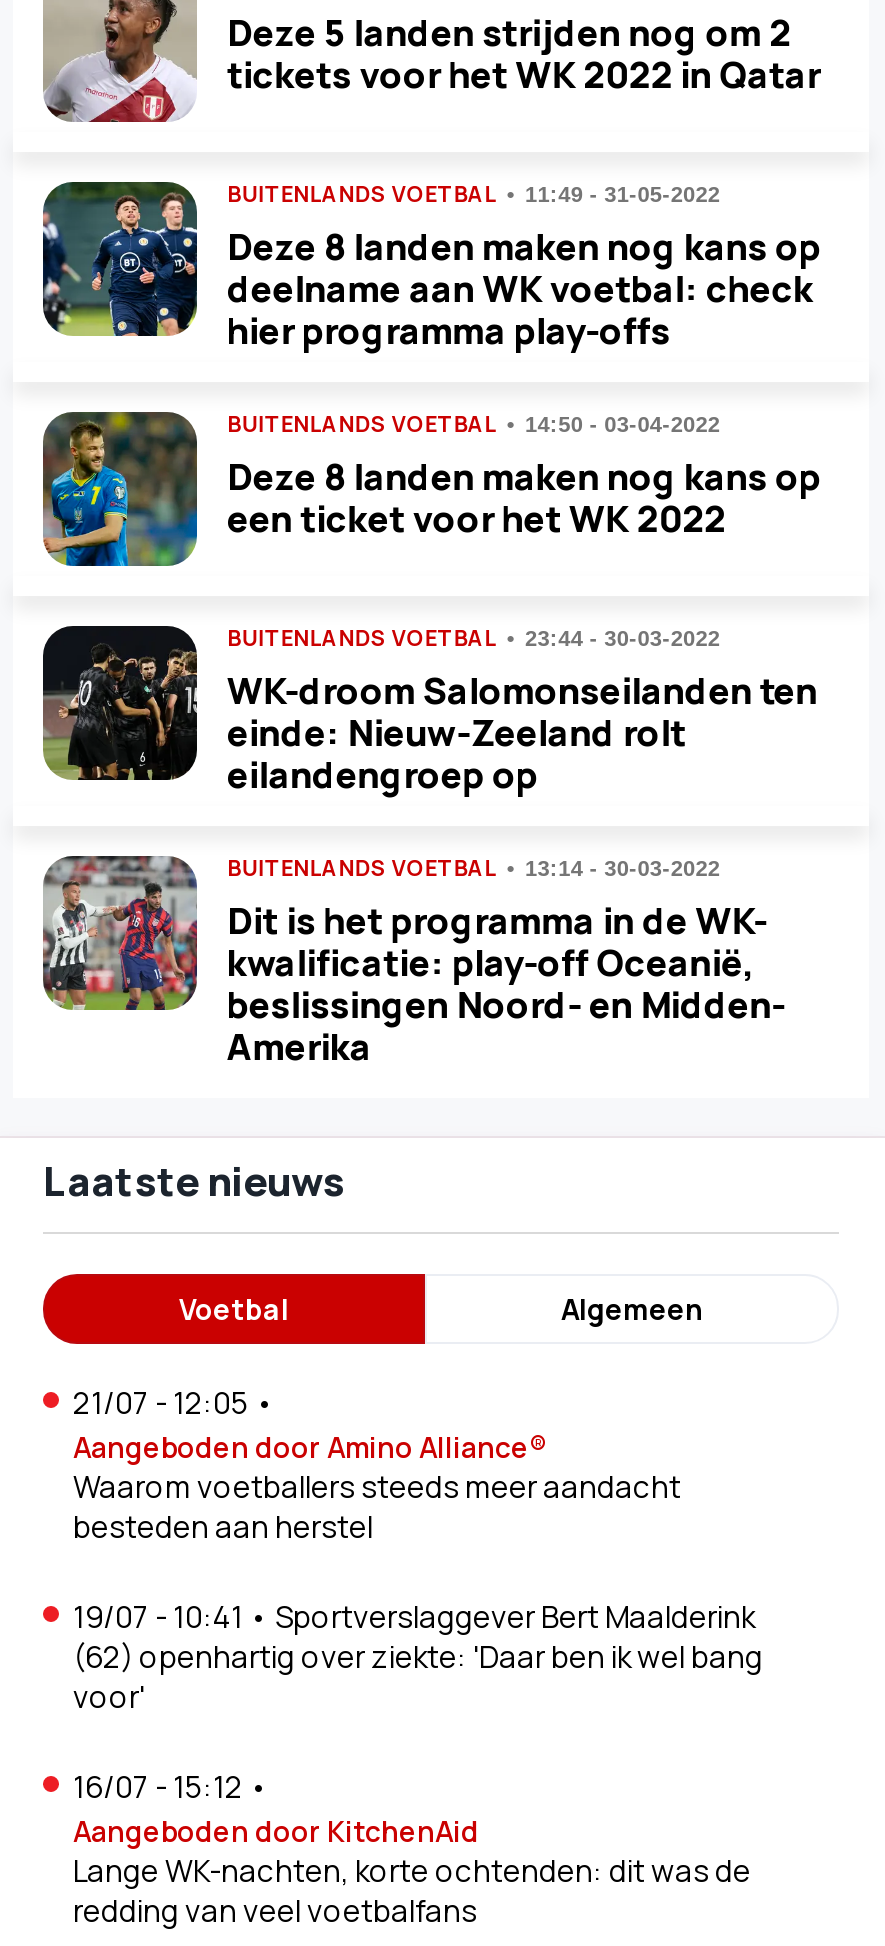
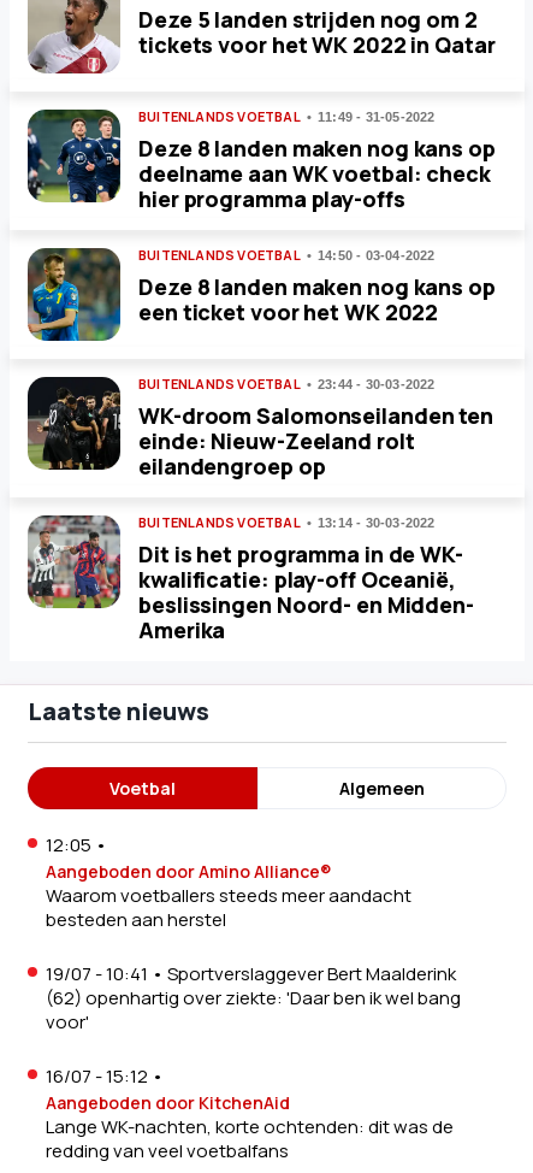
- 21/07 - 12:05 •
+ 12:05 •
